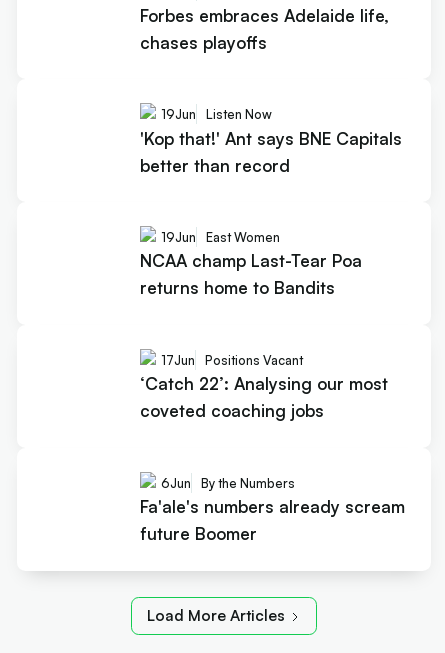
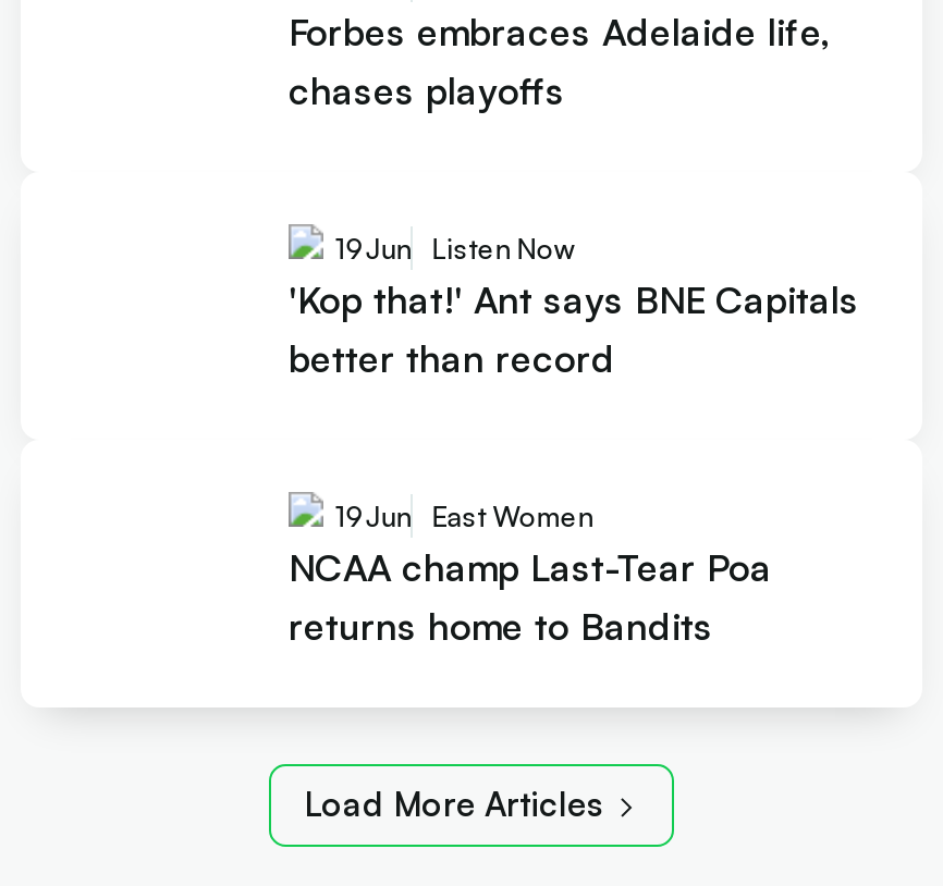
- 17Jun Positions Vacant
- ‘Catch 22’: Analysing our most
- coveted coaching jobs

- 6Jun By the Numbers
- Fa'ale's numbers already scream
- future Boomer
